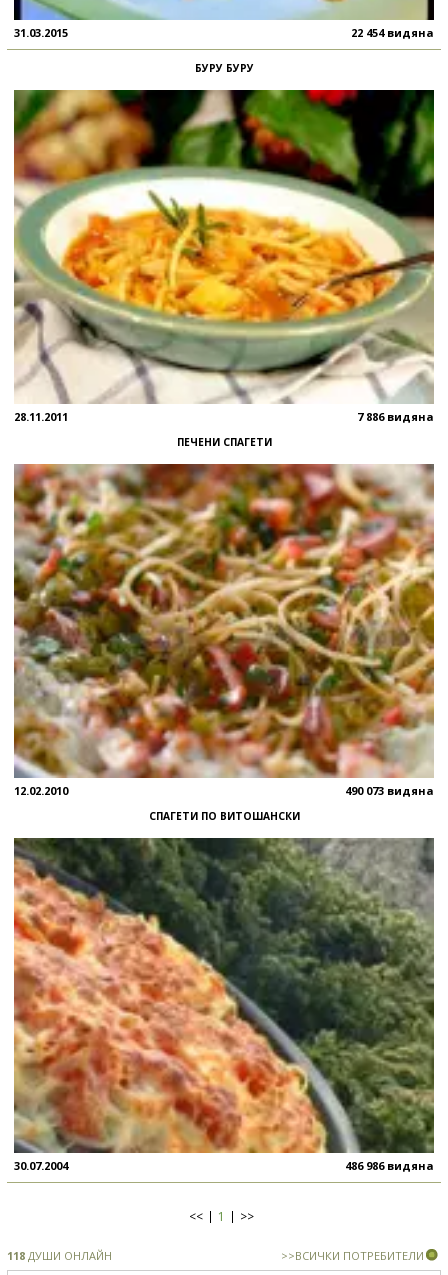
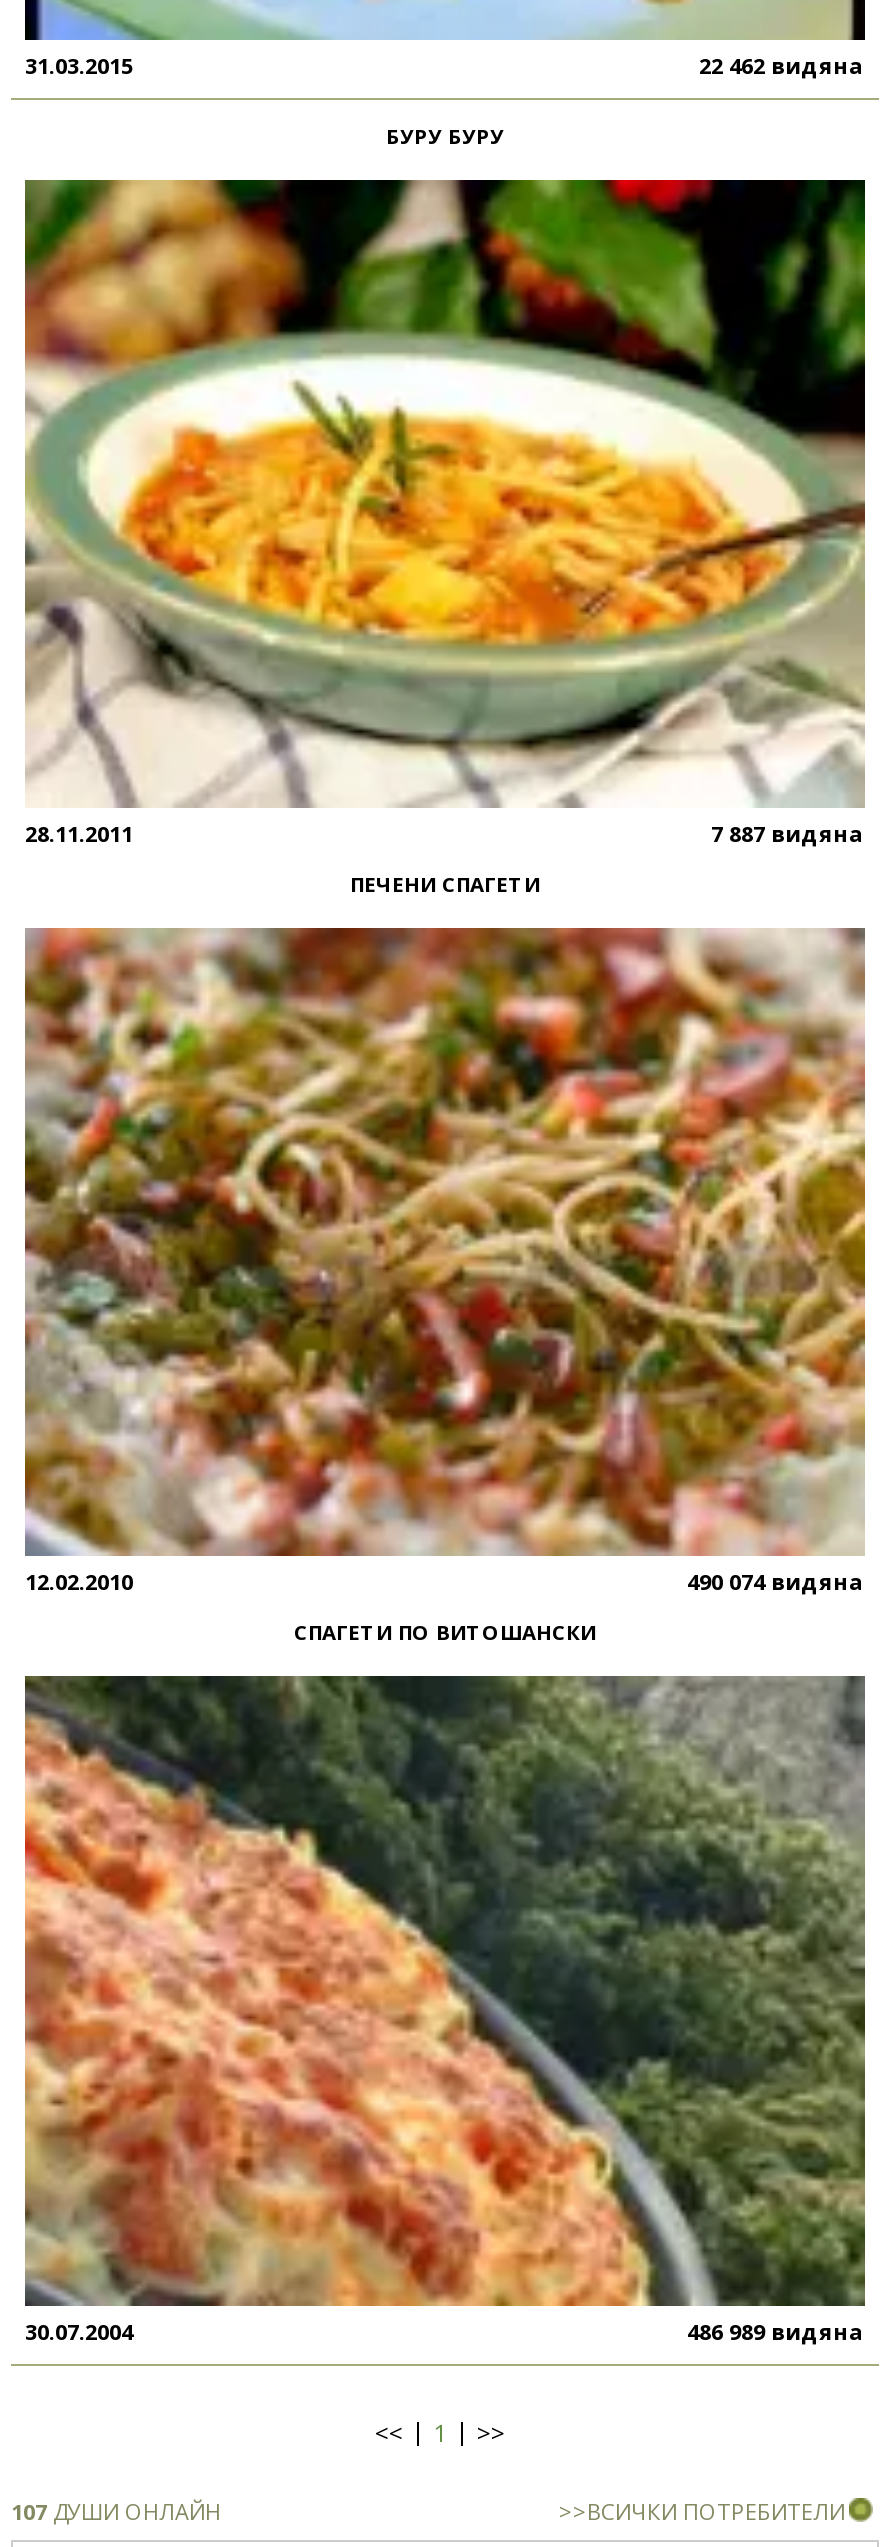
- 22 454 видяна
+ 22 462 видяна

- 7 886 видяна
+ 7 887 видяна

- 490 073 видяна
+ 490 074 видяна

- 486 986 видяна
+ 486 989 видяна

- 118 ДУШИ ОНЛАЙН
+ 107 ДУШИ ОНЛАЙН
